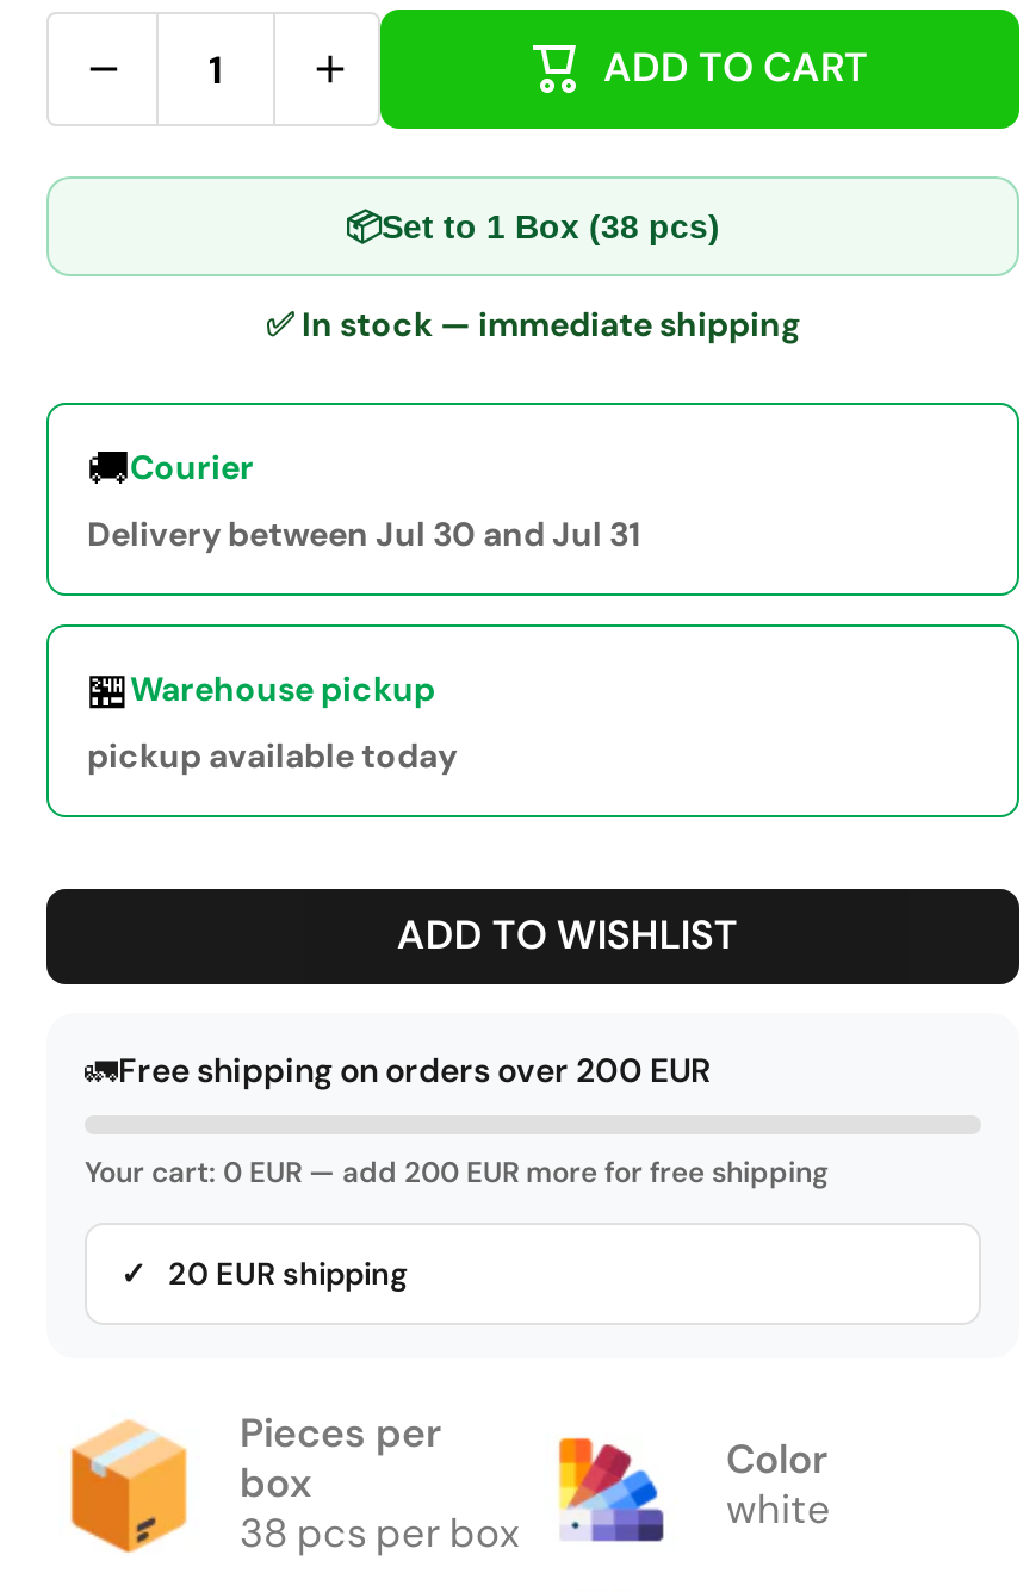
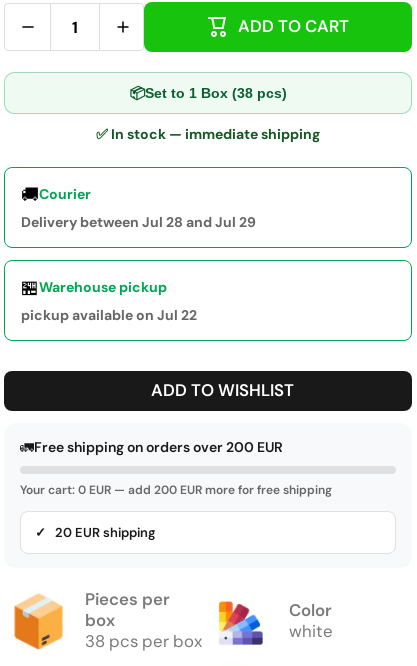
- Delivery between Jul 30 and Jul 31
+ Delivery between Jul 28 and Jul 29

- pickup available today
+ pickup available on Jul 22
